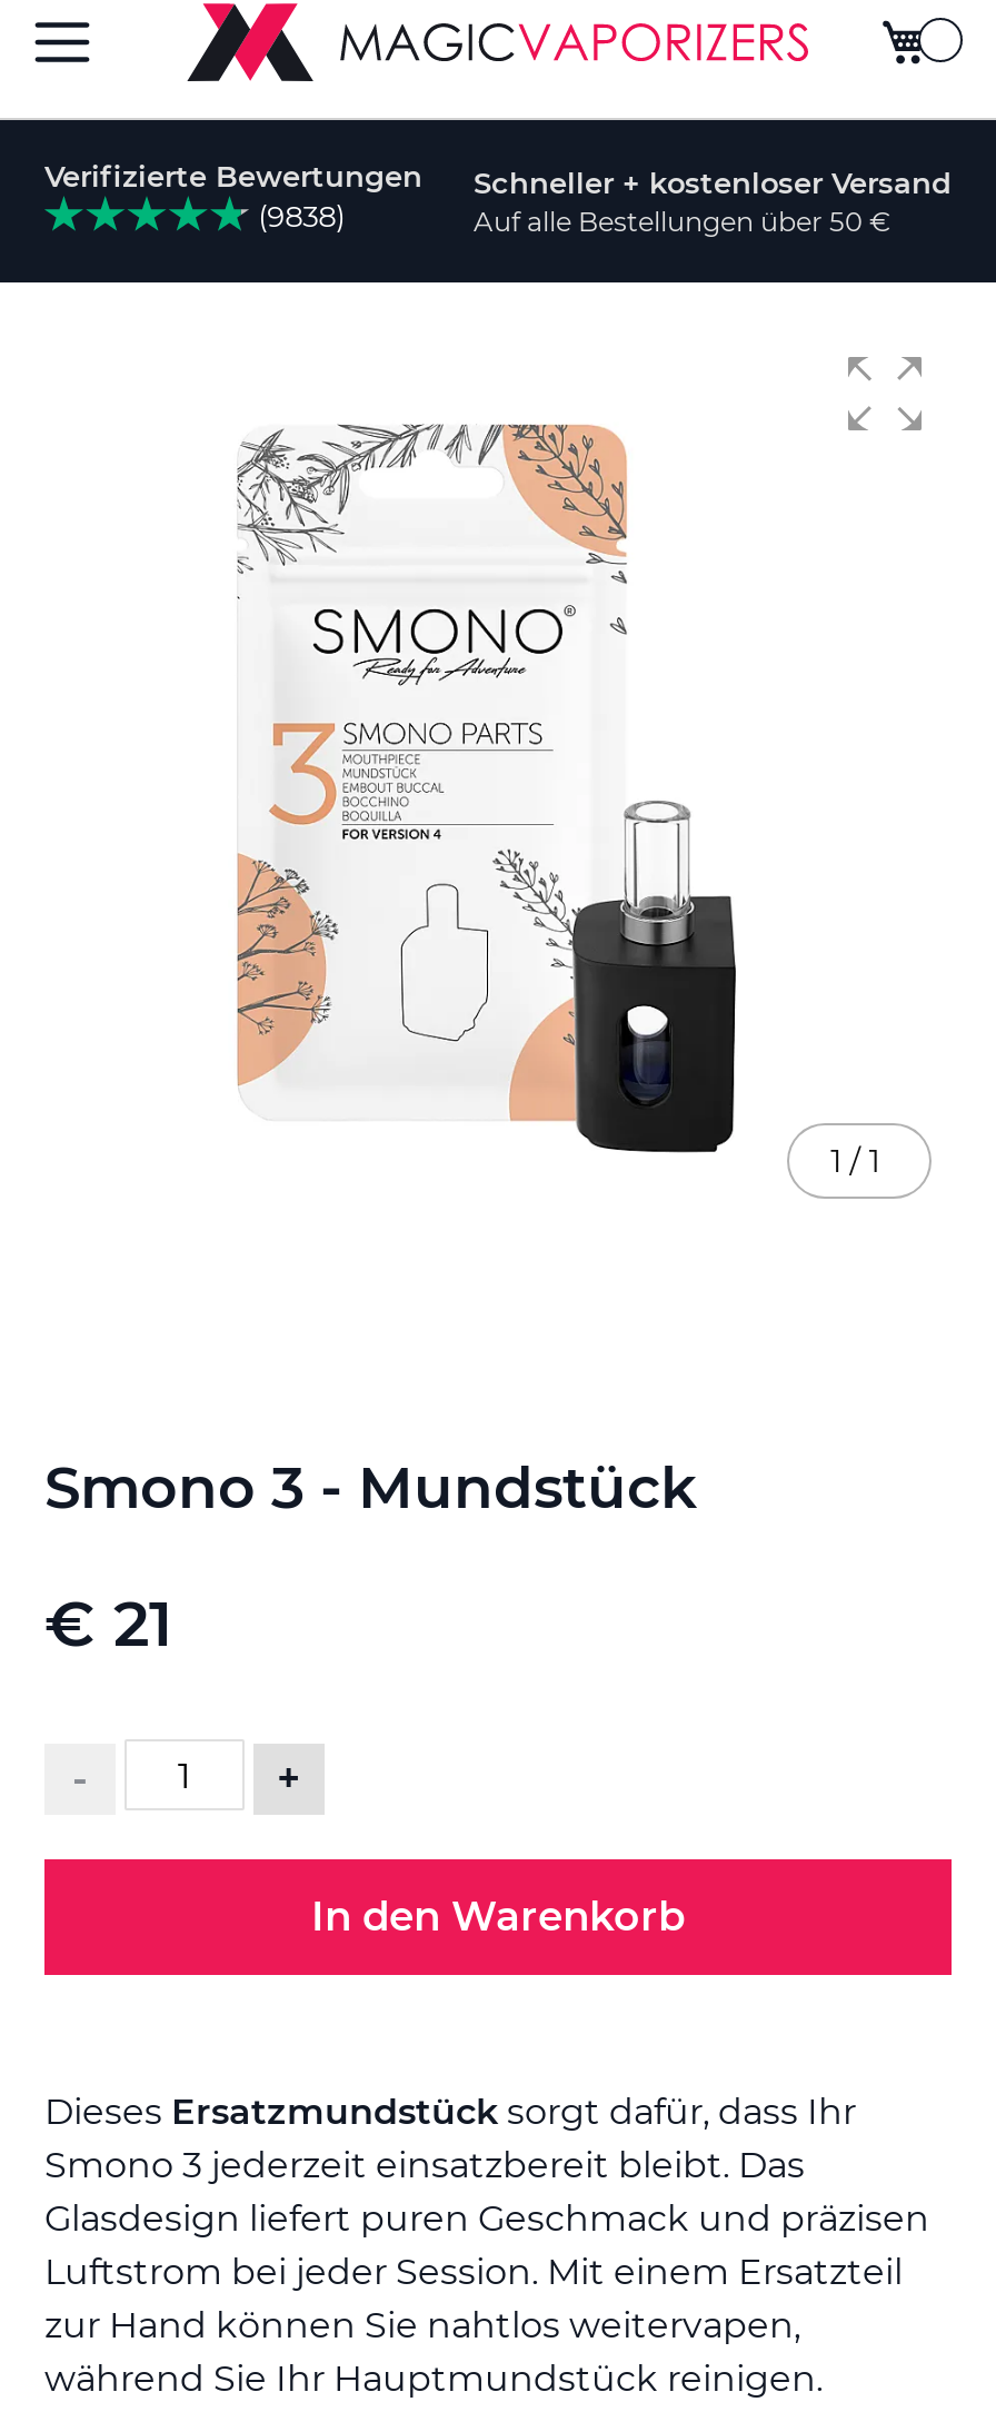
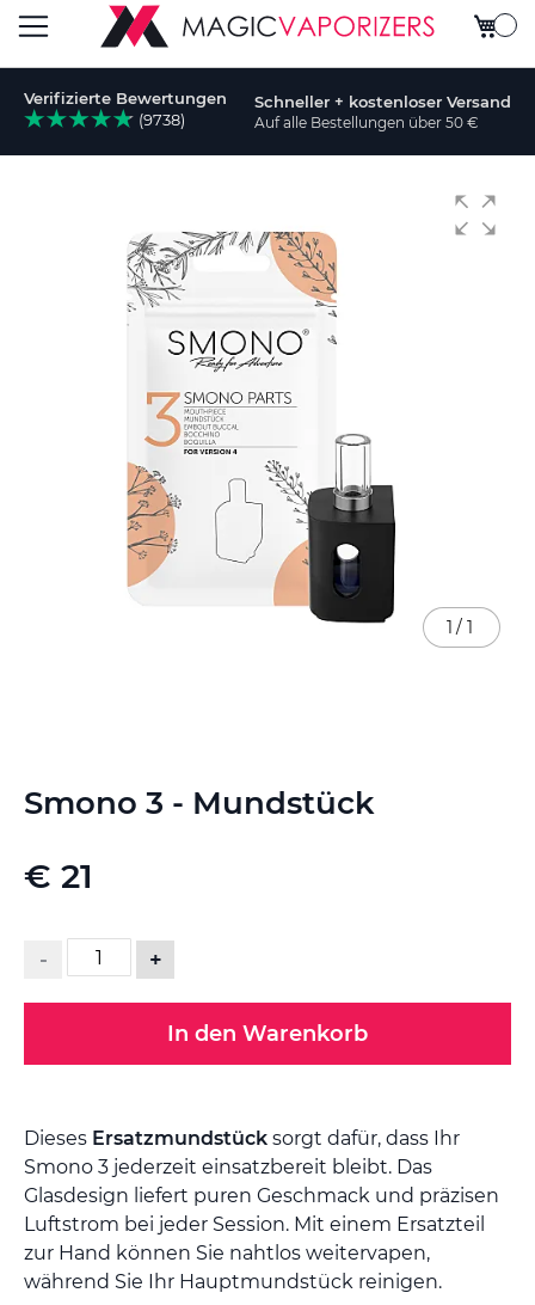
- (9838)
+ (9738)
